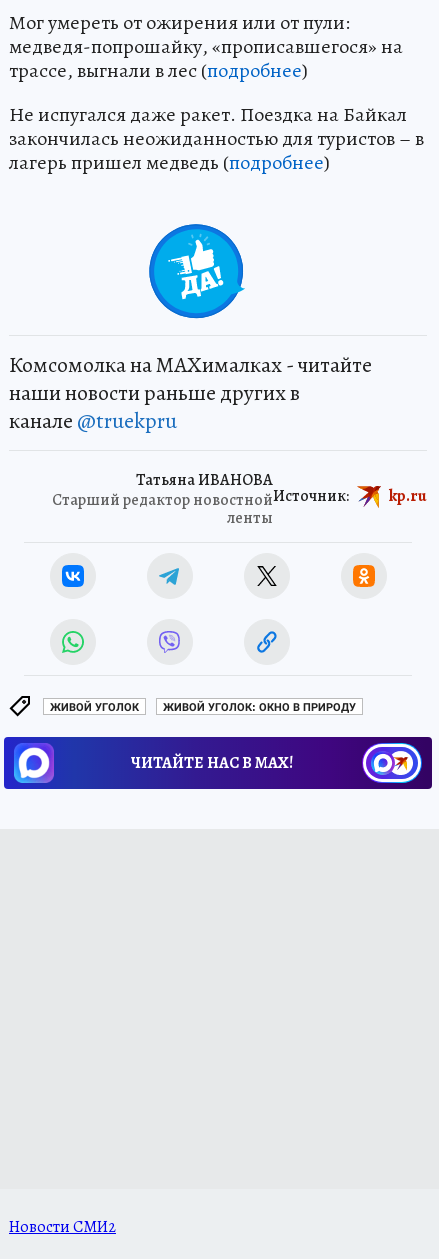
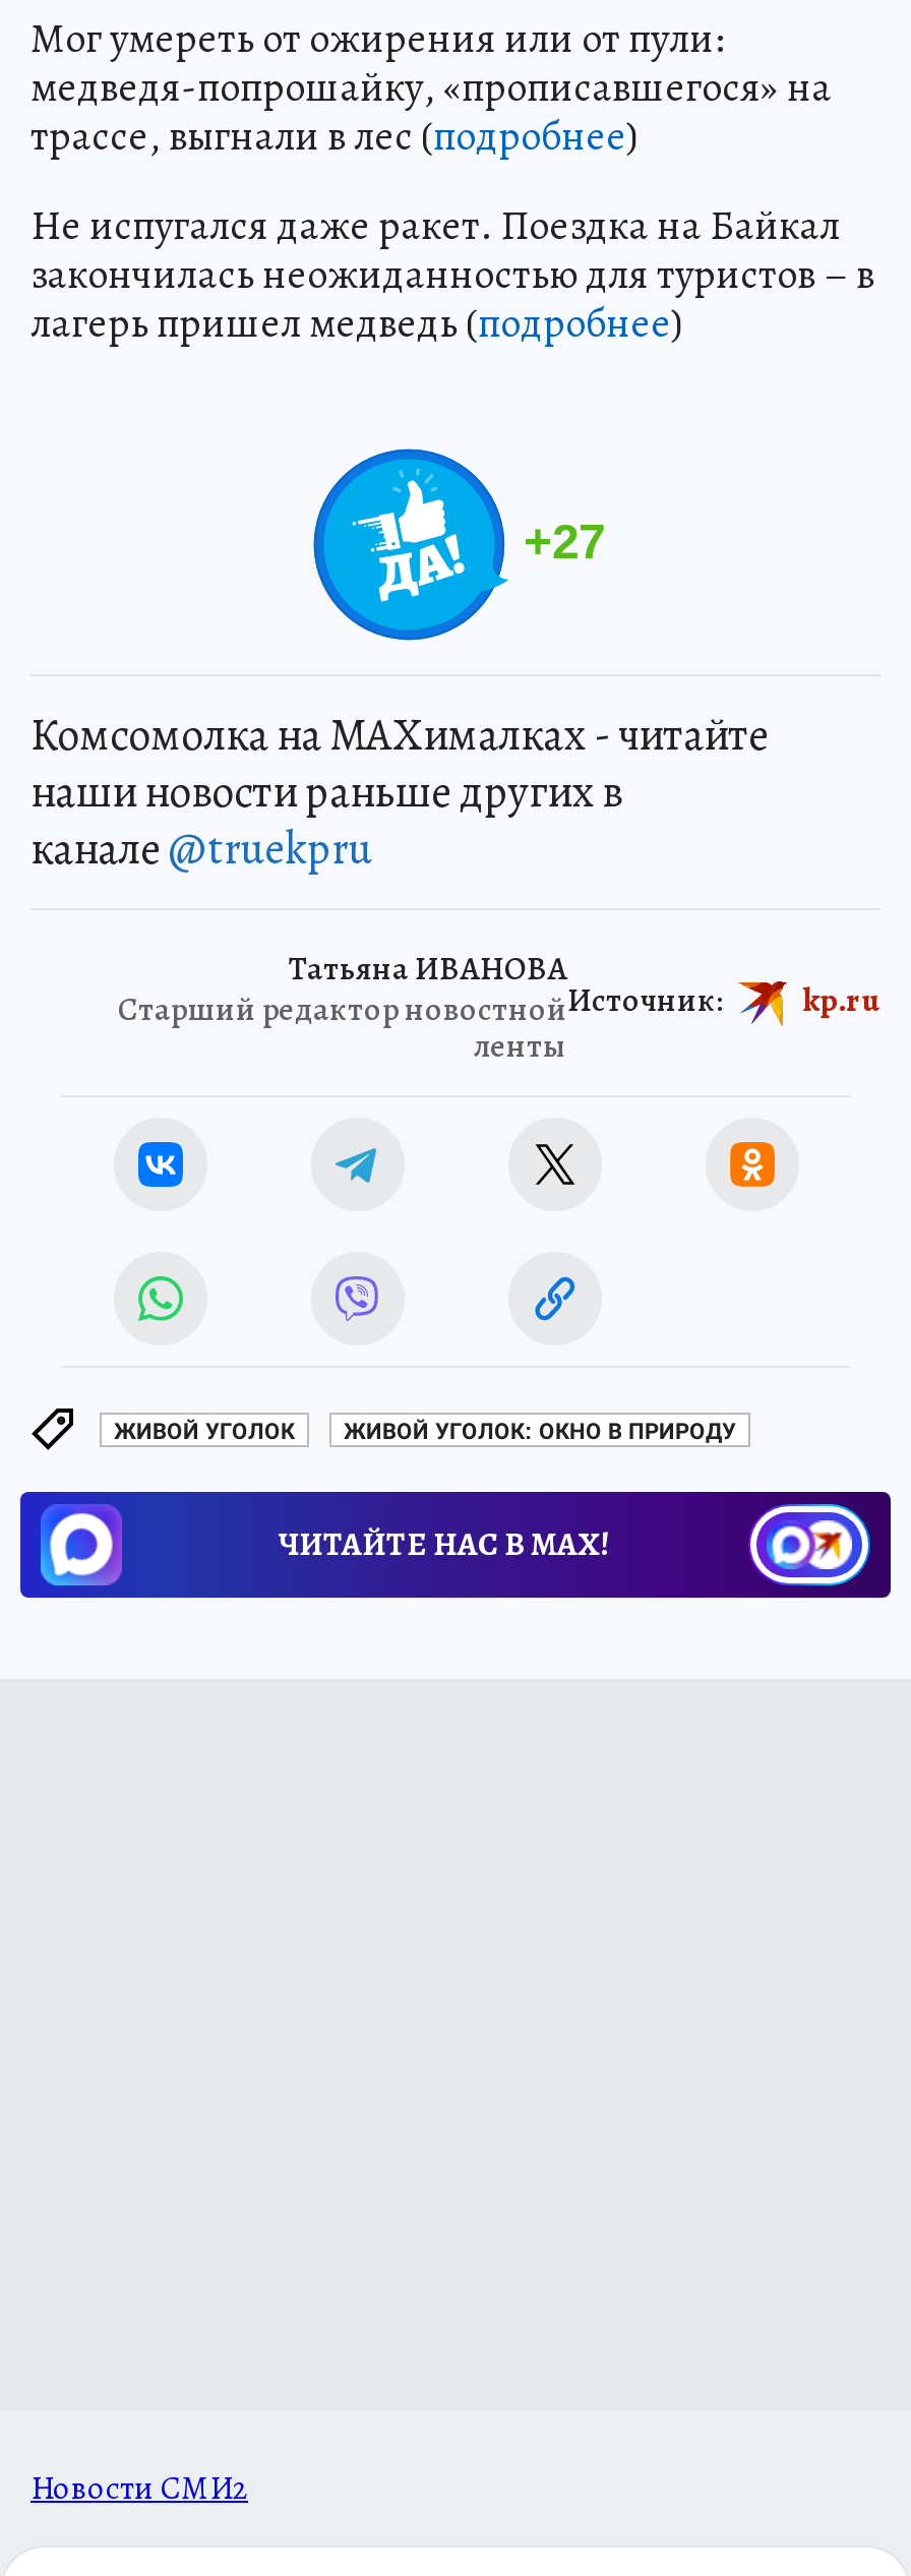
+ +27
